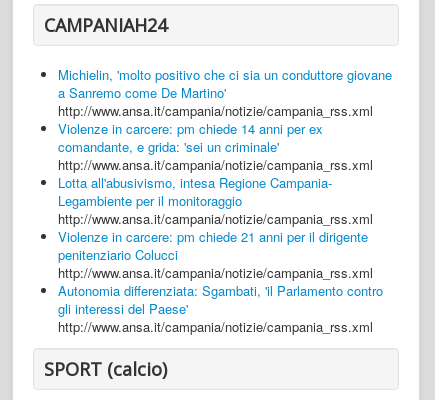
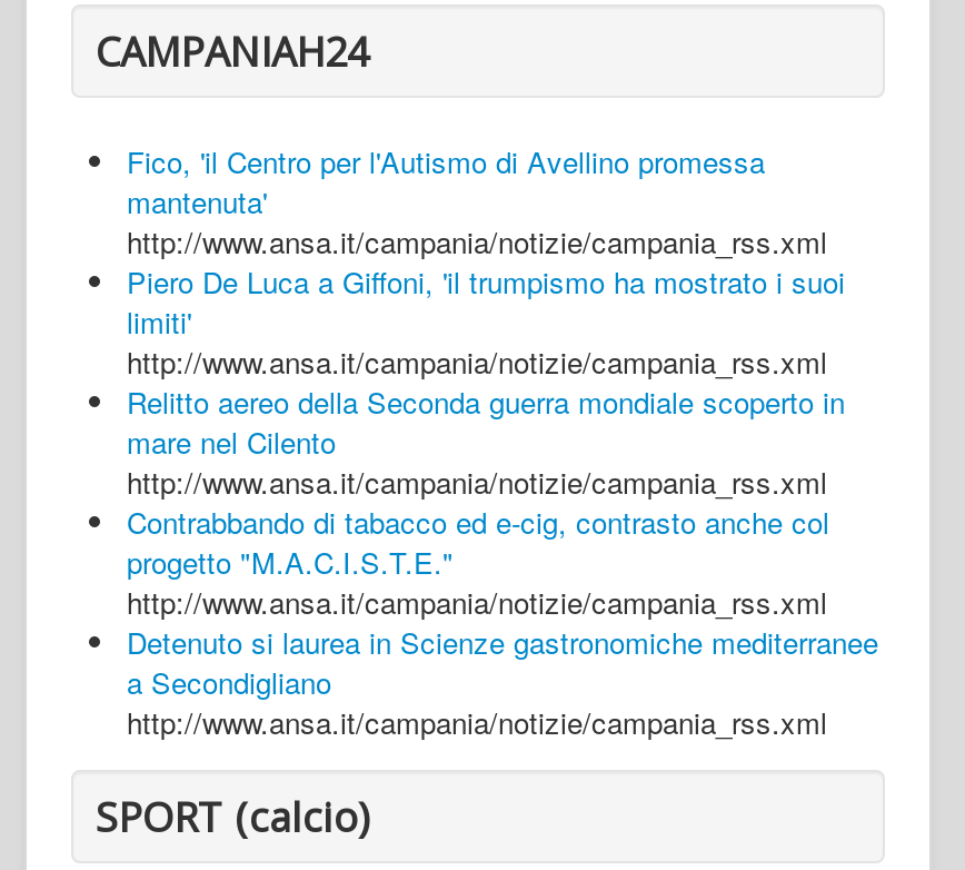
- Michielin, 'molto positivo che ci sia un conduttore giovane
- a Sanremo come De Martino'
+ Fico, 'il Centro per l'Autismo di Avellino promessa
+ mantenuta'

- Violenze in carcere: pm chiede 14 anni per ex
- comandante, e grida: 'sei un criminale'
+ Piero De Luca a Giffoni, 'il trumpismo ha mostrato i suoi
+ limiti'

- Lotta all'abusivismo, intesa Regione Campania-
- Legambiente per il monitoraggio
+ Relitto aereo della Seconda guerra mondiale scoperto in
+ mare nel Cilento

- Violenze in carcere: pm chiede 21 anni per il dirigente
- penitenziario Colucci
+ Contrabbando di tabacco ed e-cig, contrasto anche col
+ progetto "M.A.C.I.S.T.E."

- Autonomia differenziata: Sgambati, 'il Parlamento contro
- gli interessi del Paese'
+ Detenuto si laurea in Scienze gastronomiche mediterranee
+ a Secondigliano
